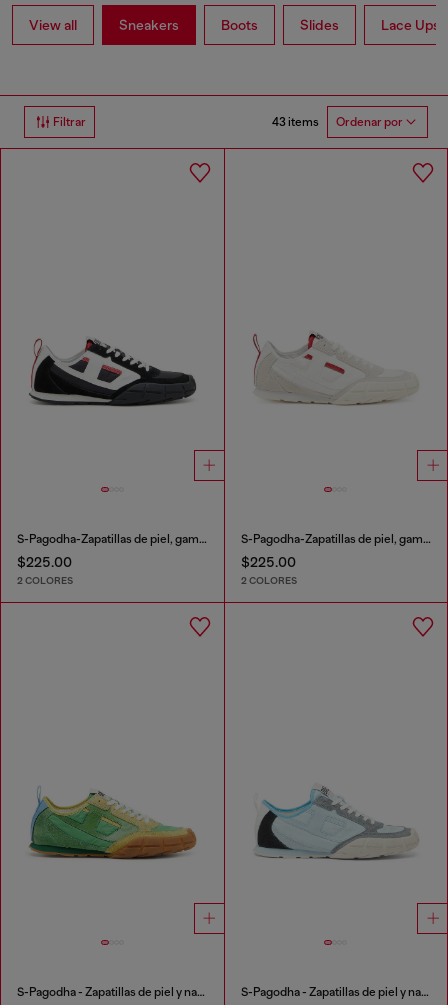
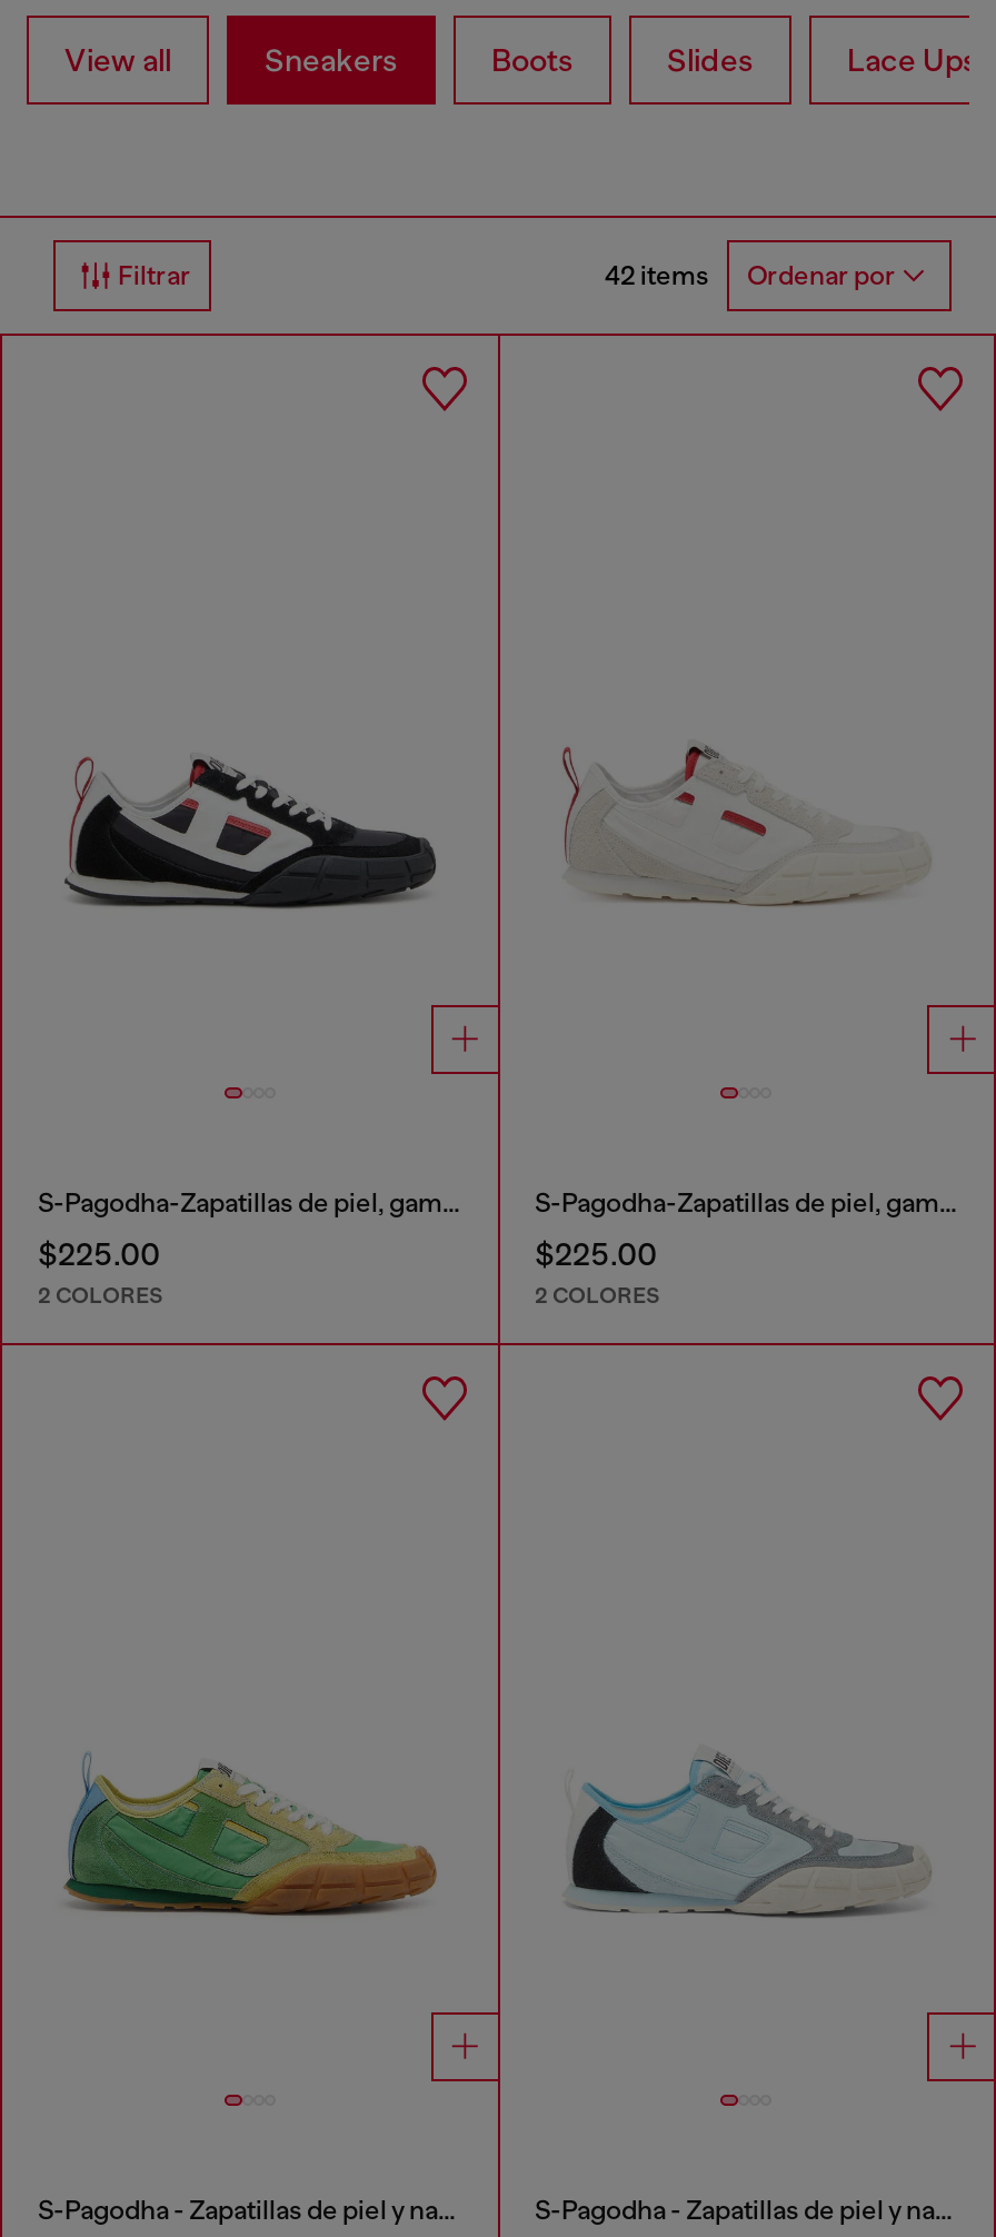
- 43 items Ordenar por
+ 42 items Ordenar por
